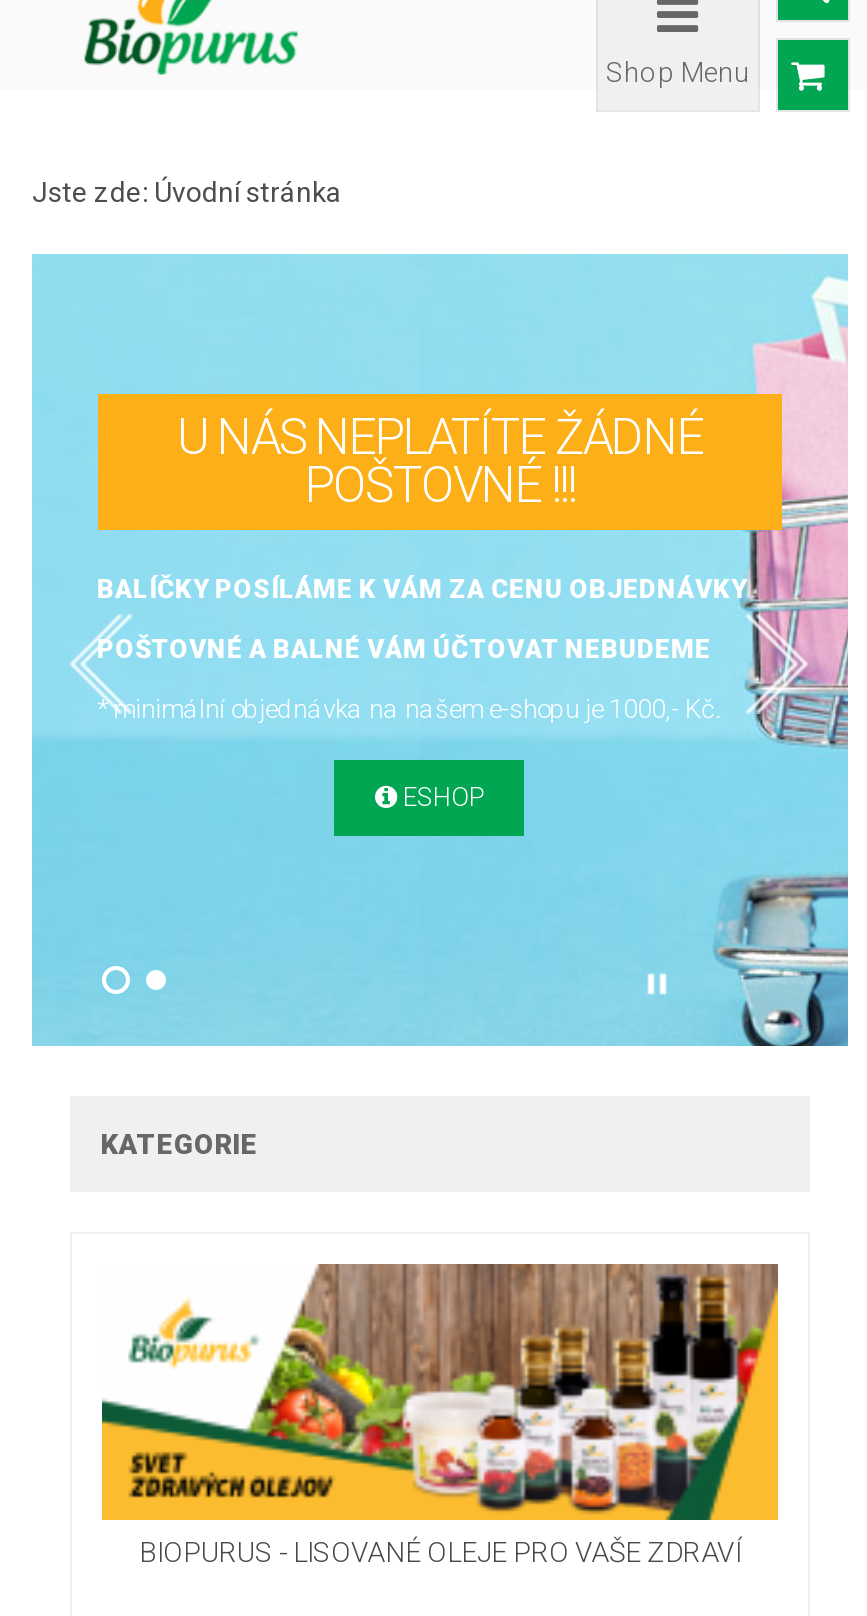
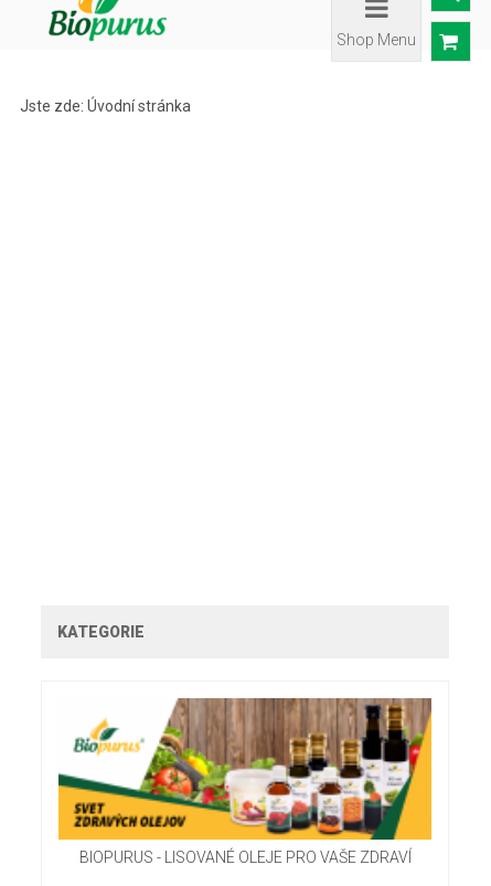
- [image]
- U NÁS NEPLATÍTE ŽÁDNÉ
- POŠTOVNÉ !!!
- BALÍČKY POSÍLÁME K VÁM ZA CENU OBJEDNÁVKY
- POŠTOVNÉ A BALNÉ VÁM ÚČTOVAT NEBUDEME
- * minimální objednávka na našem e-shopu je 1000,- Kč.
- ESHOP
